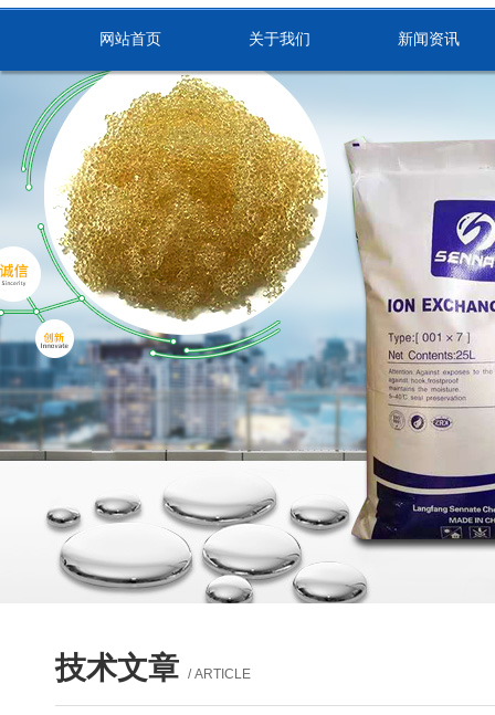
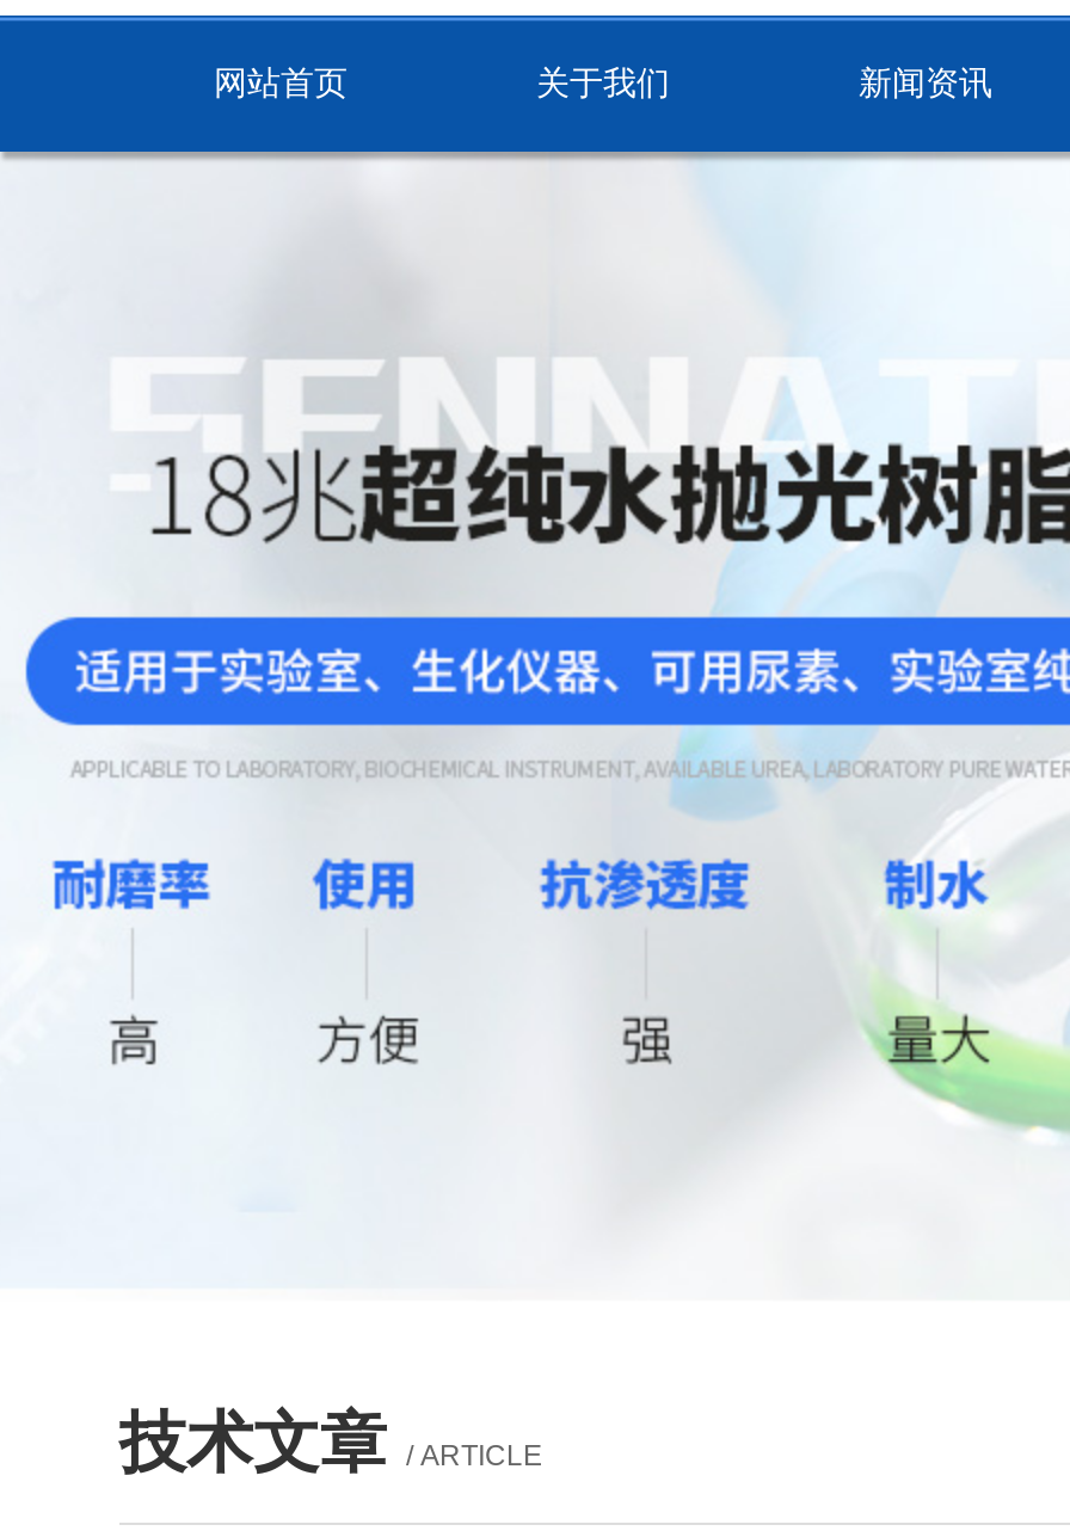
- [image]
+ [image]
